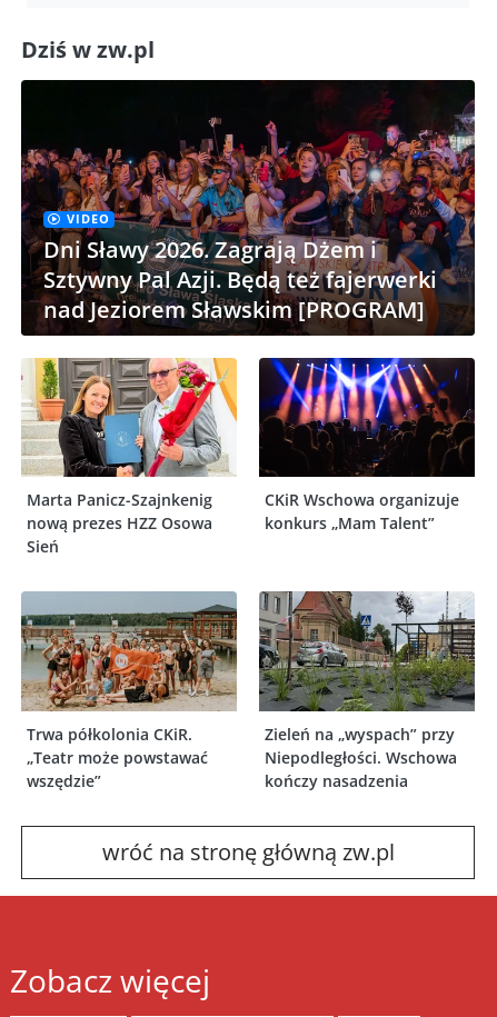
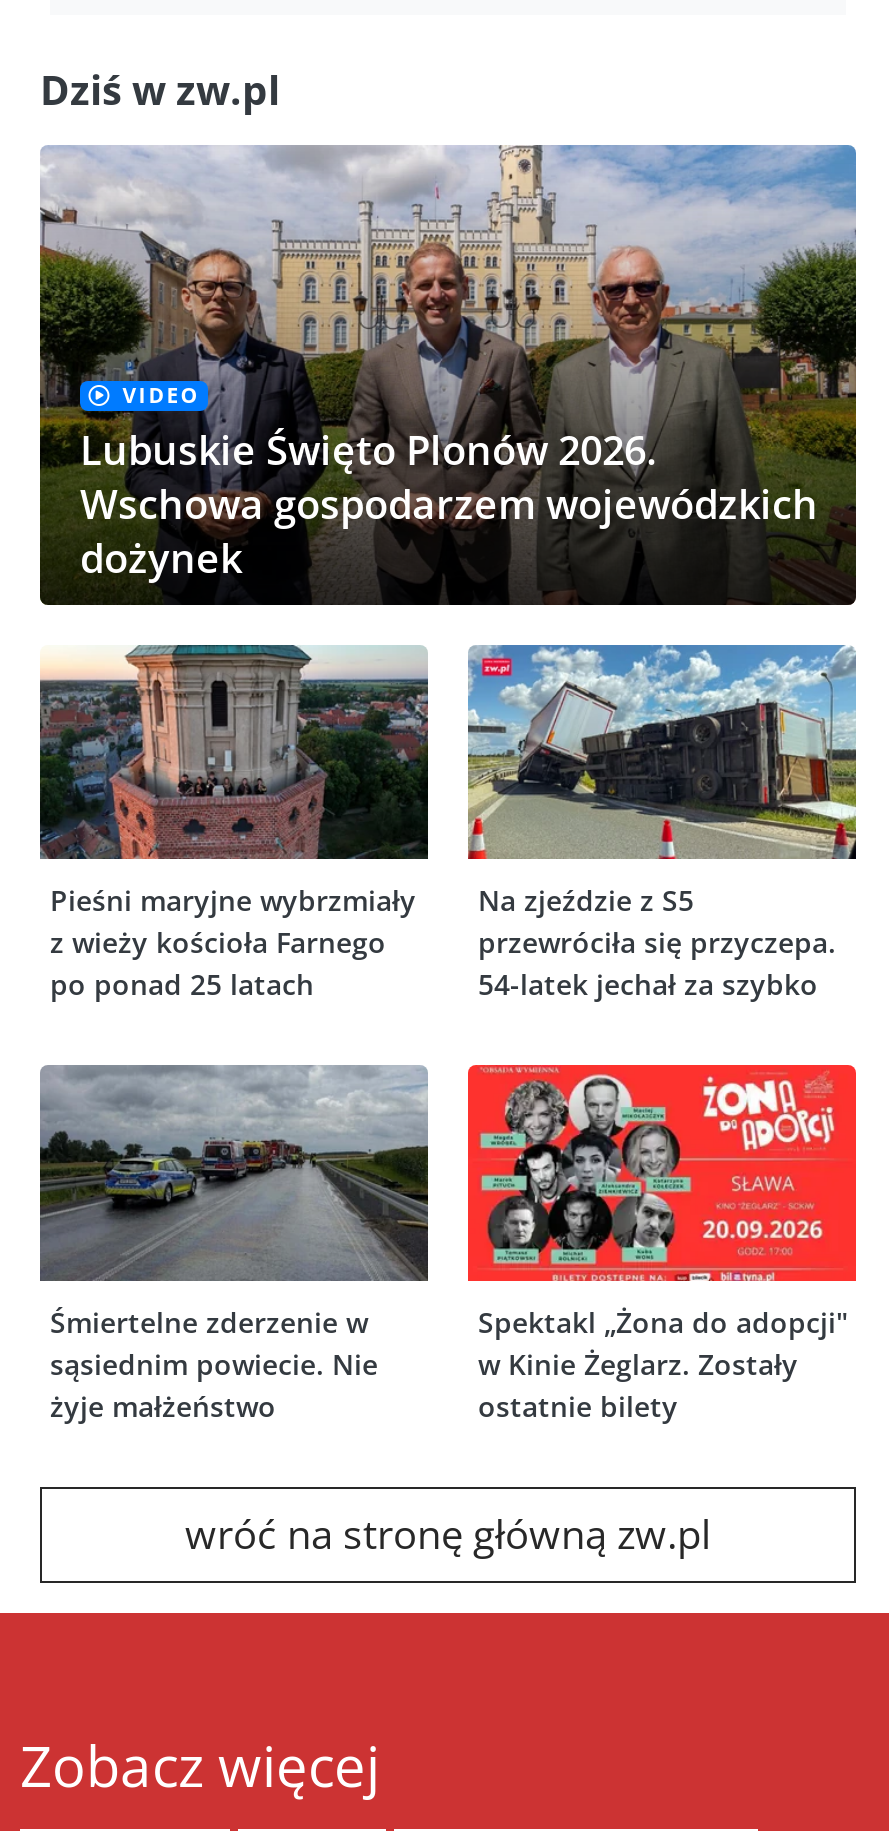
- [image]
- Dni Sławy 2026. Zagrają Dżem i
- Sztywny Pal Azji. Będą też fajerwerki
- nad Jeziorem Sławskim [PROGRAM]
+ [image]
+ Lubuskie Święto Plonów 2026.
+ Wschowa gospodarzem wojewódzkich
+ dożynek

- [image]
- Marta Panicz-Szajnkenig
- nową prezes HZZ Osowa
- Sień
+ [image]
+ Pieśni maryjne wybrzmiały
+ z wieży kościoła Farnego
+ po ponad 25 latach

- [image]
- CKiR Wschowa organizuje
- konkurs „Mam Talent”
+ [image]
+ Na zjeździe z S5
+ przewróciła się przyczepa.
+ 54-latek jechał za szybko

- [image]
- Trwa półkolonia CKiR.
- „Teatr może powstawać
- wszędzie”
+ [image]
+ Śmiertelne zderzenie w
+ sąsiednim powiecie. Nie
+ żyje małżeństwo

- [image]
- Zieleń na „wyspach” przy
- Niepodległości. Wschowa
- kończy nasadzenia
+ [image]
+ Spektakl „Żona do adopcji"
+ w Kinie Żeglarz. Zostały
+ ostatnie bilety
